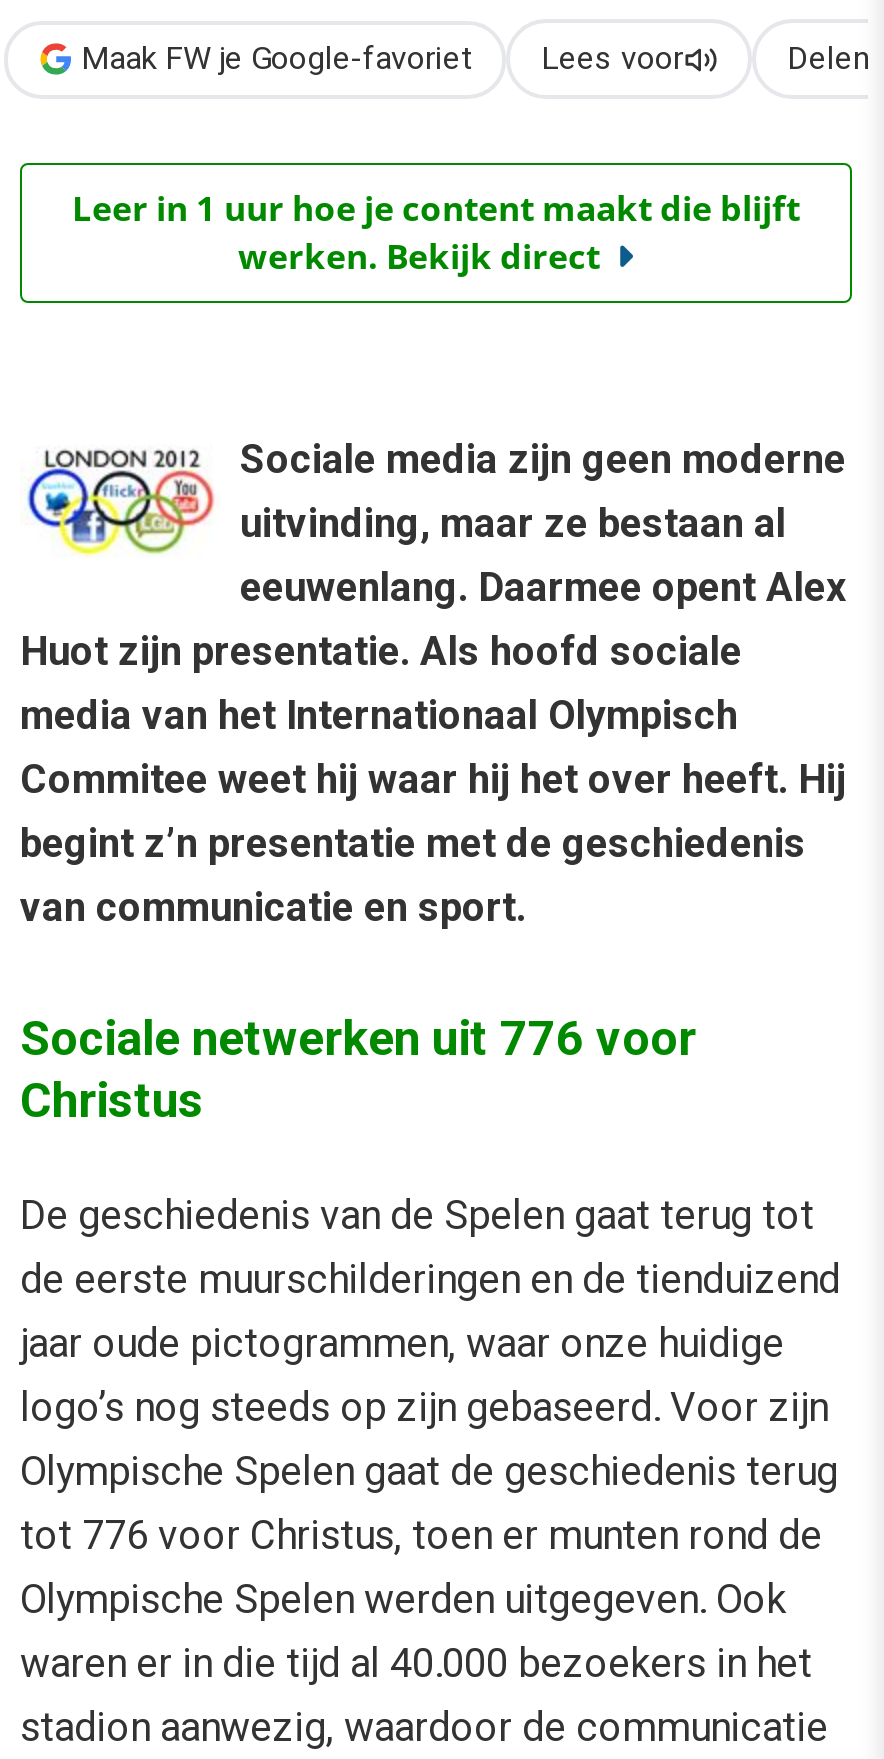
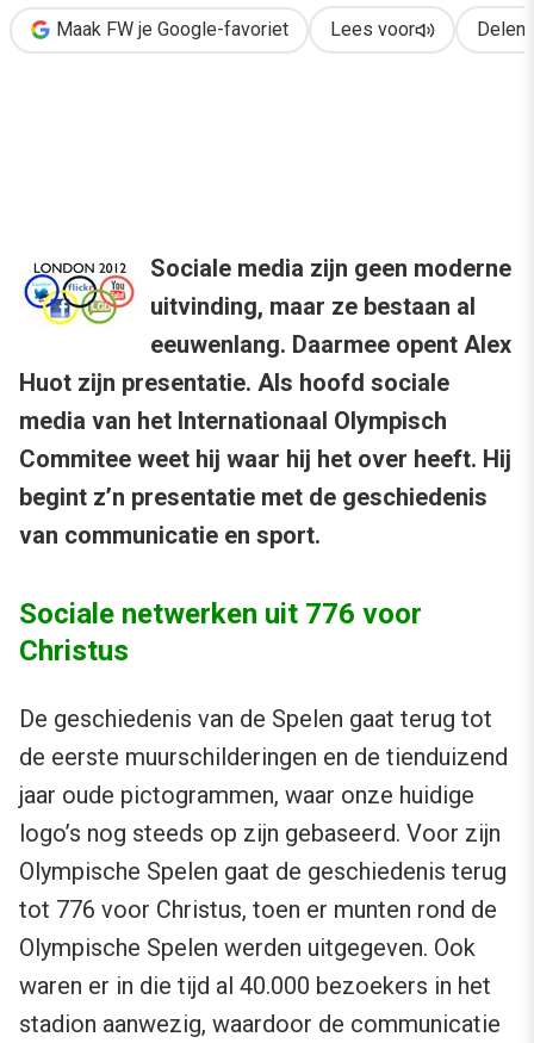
- Leer in 1 uur hoe je content maakt die blijft
- werken. Bekijk direct
